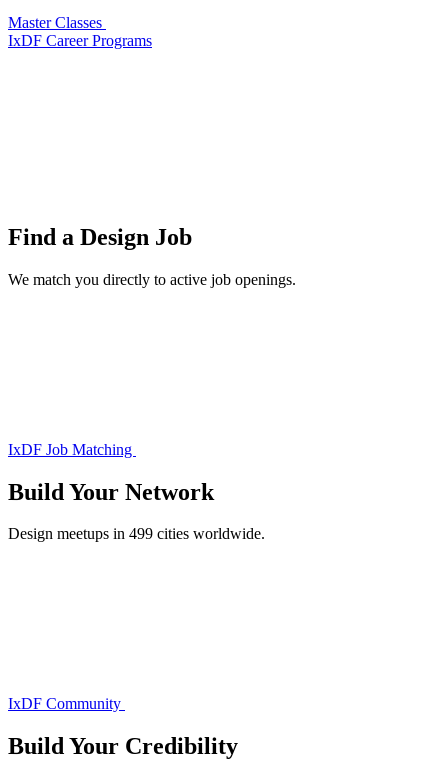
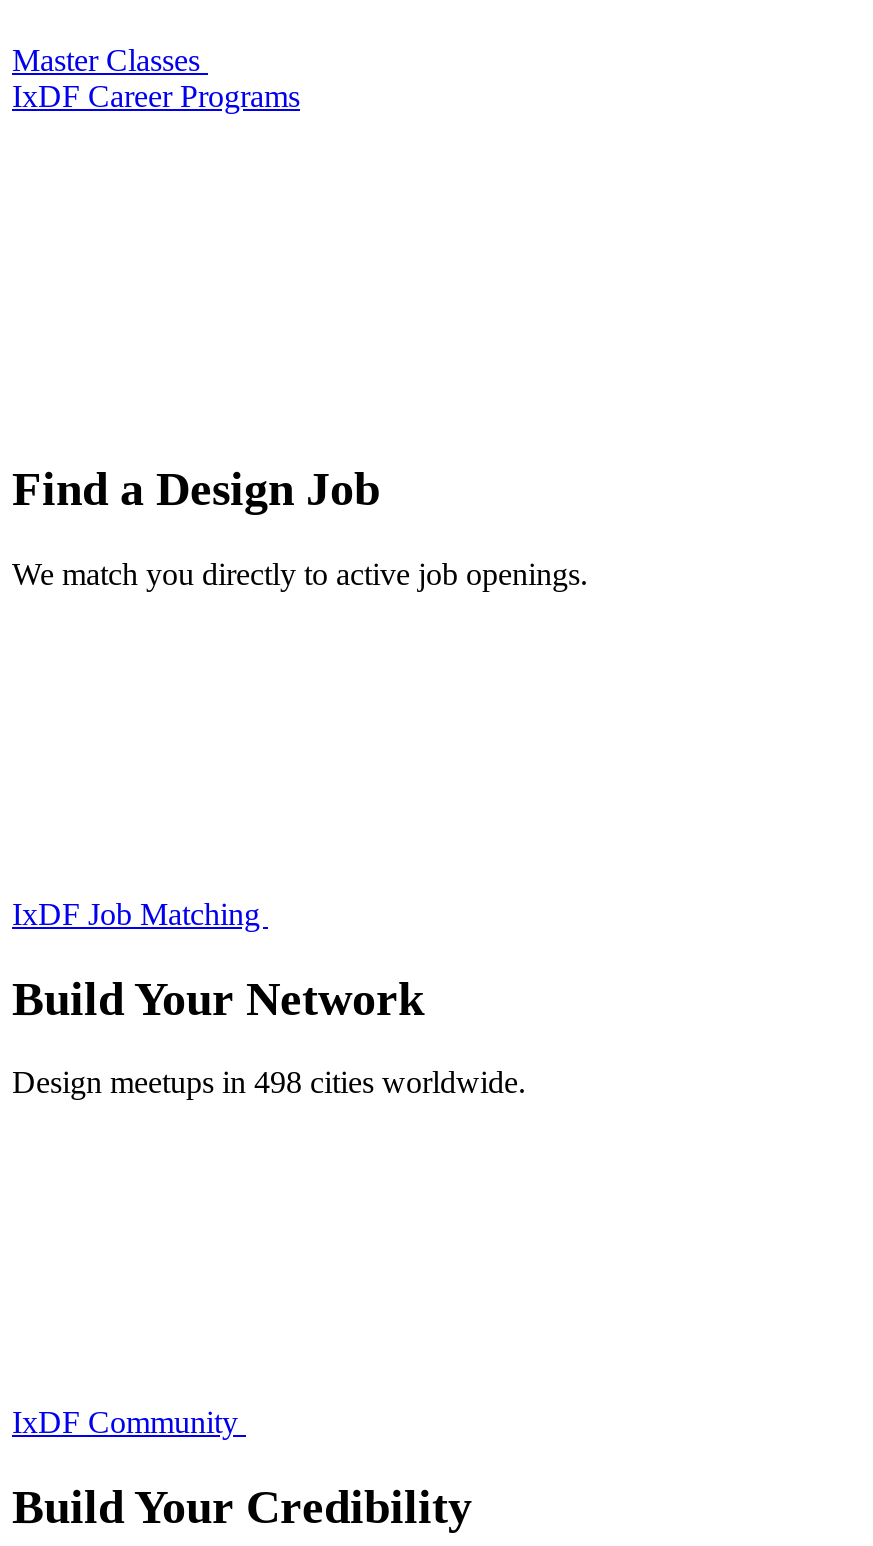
- Design meetups in 499 cities worldwide.
+ Design meetups in 498 cities worldwide.
